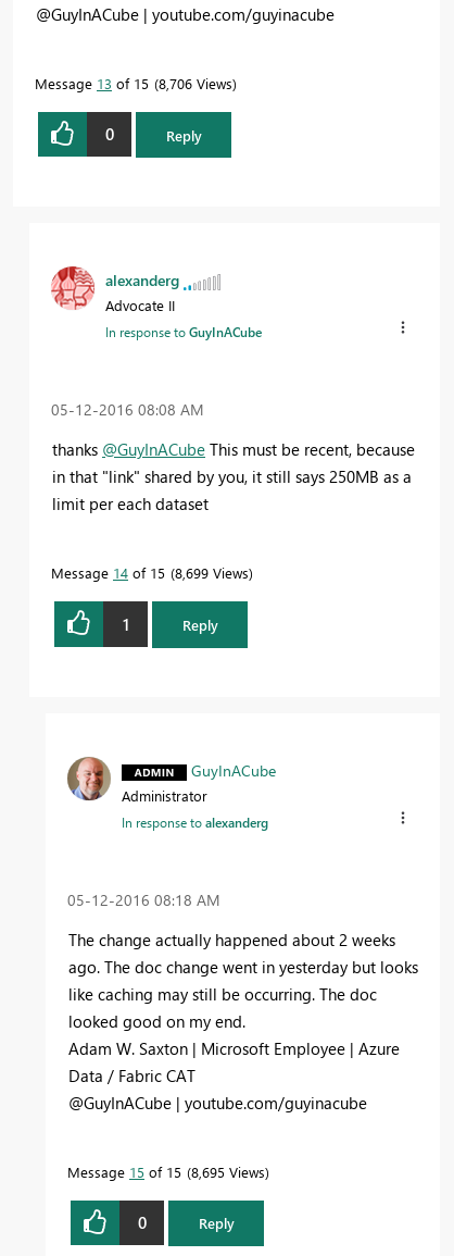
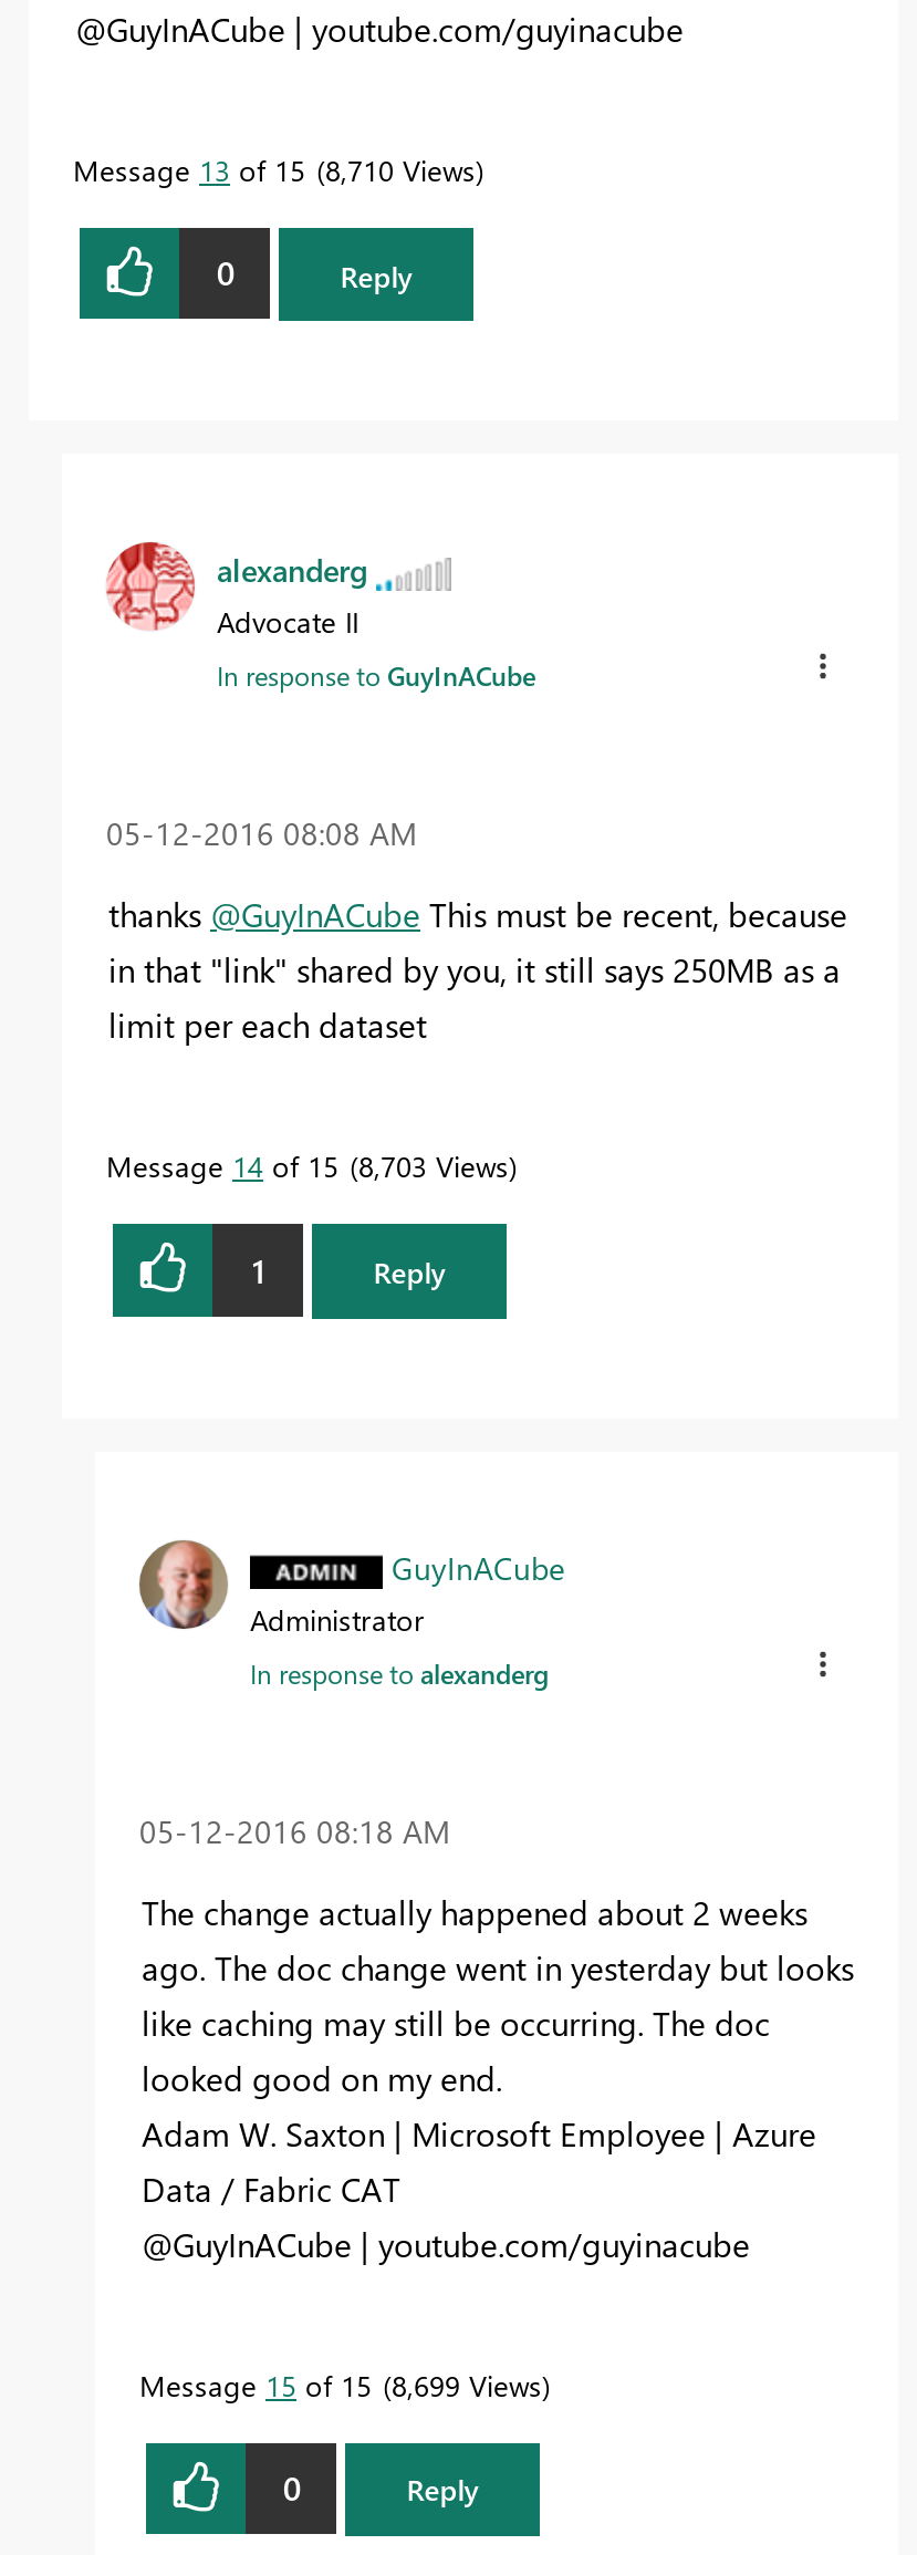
- Message 13 of 15 8,706 Views
+ Message 13 of 15 8,710 Views

- Message 14 of 15 8,699 Views
+ Message 14 of 15 8,703 Views

- Message 15 of 15 8,695 Views
+ Message 15 of 15 8,699 Views
